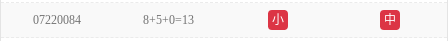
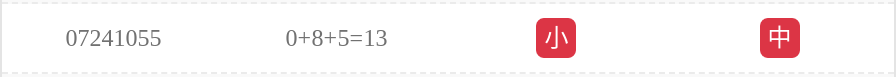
- 07220084
+ 07241055

- 8+5+0=13
+ 0+8+5=13
